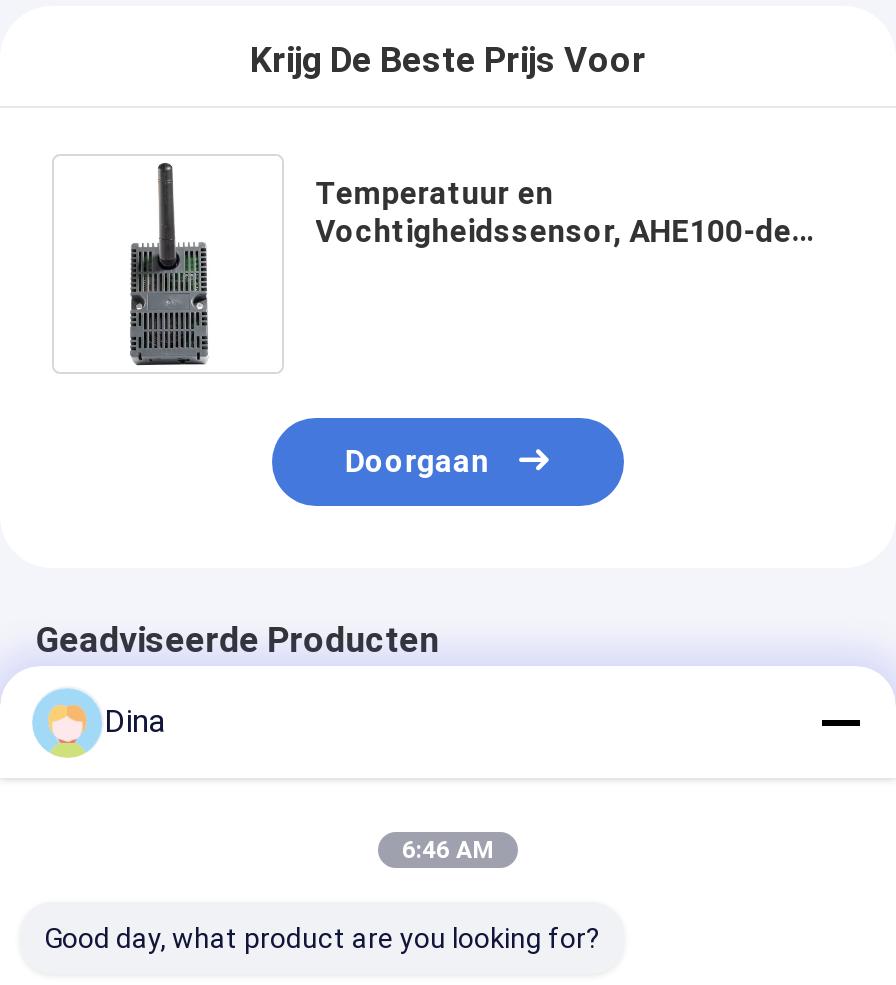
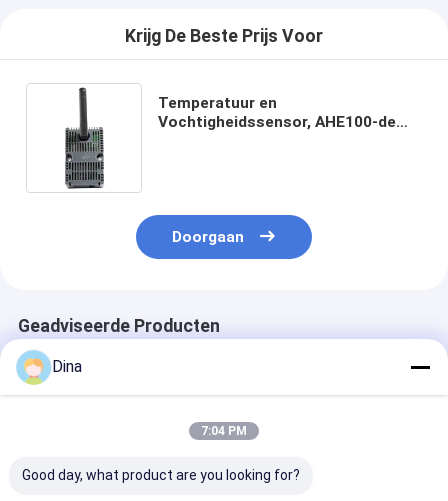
- 6:46 AM
+ 7:04 PM
